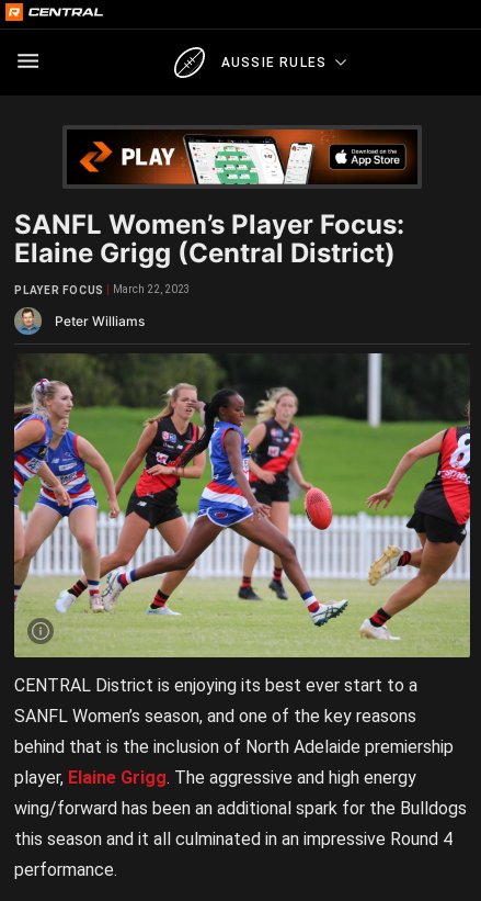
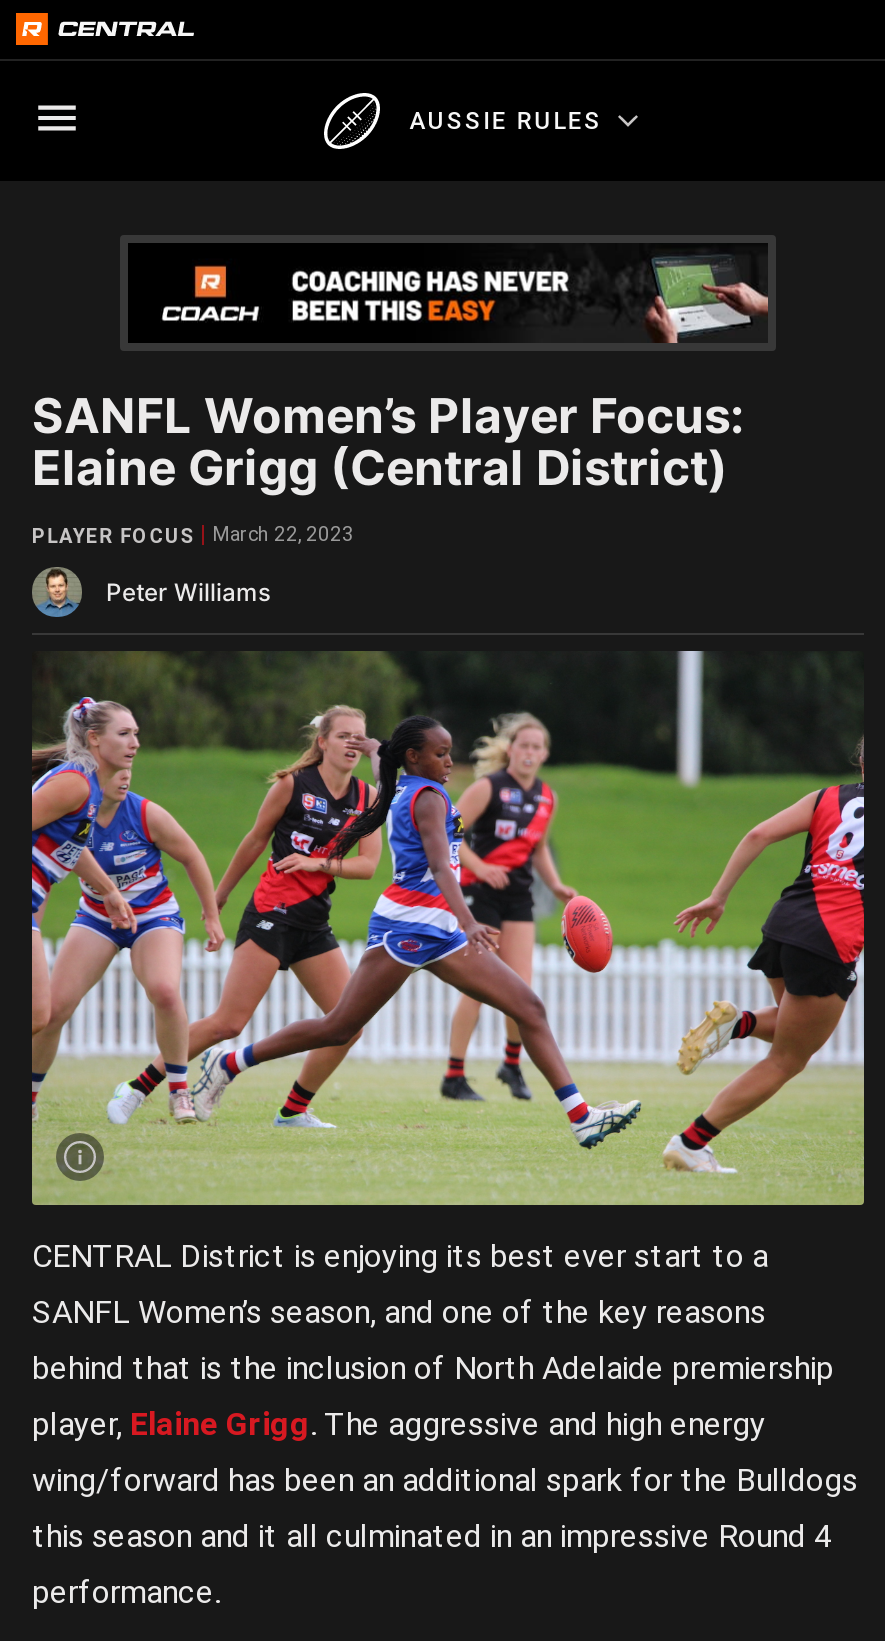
- [image]
+ [image]
